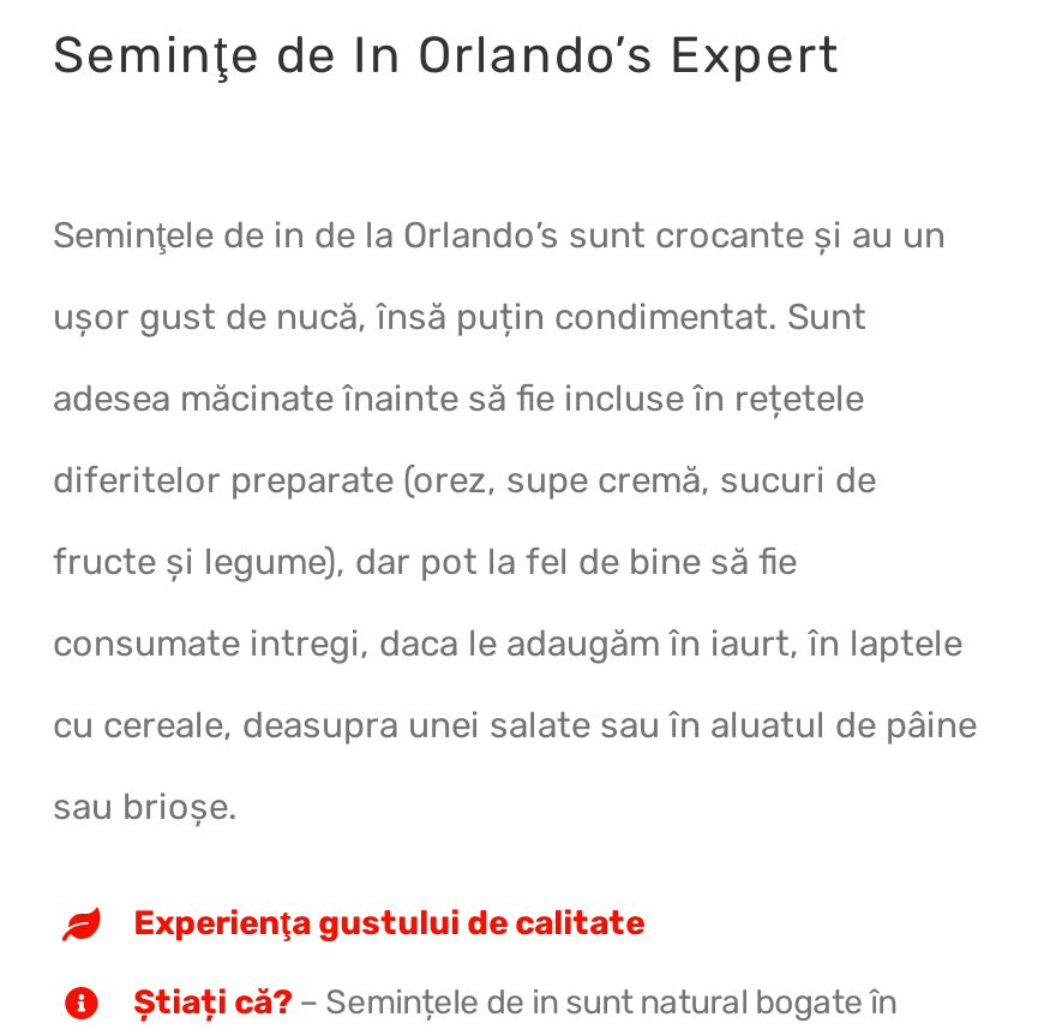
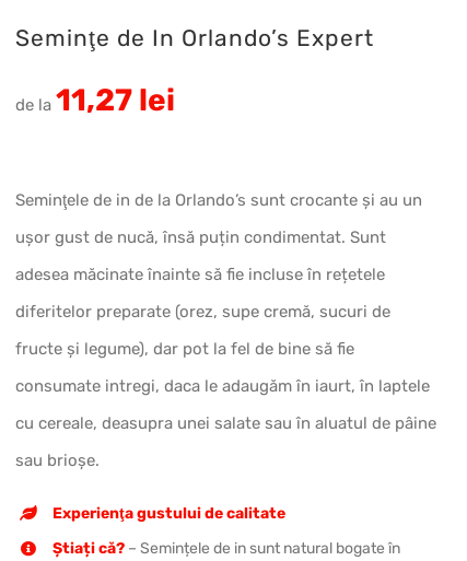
+ de la11,27 lei
